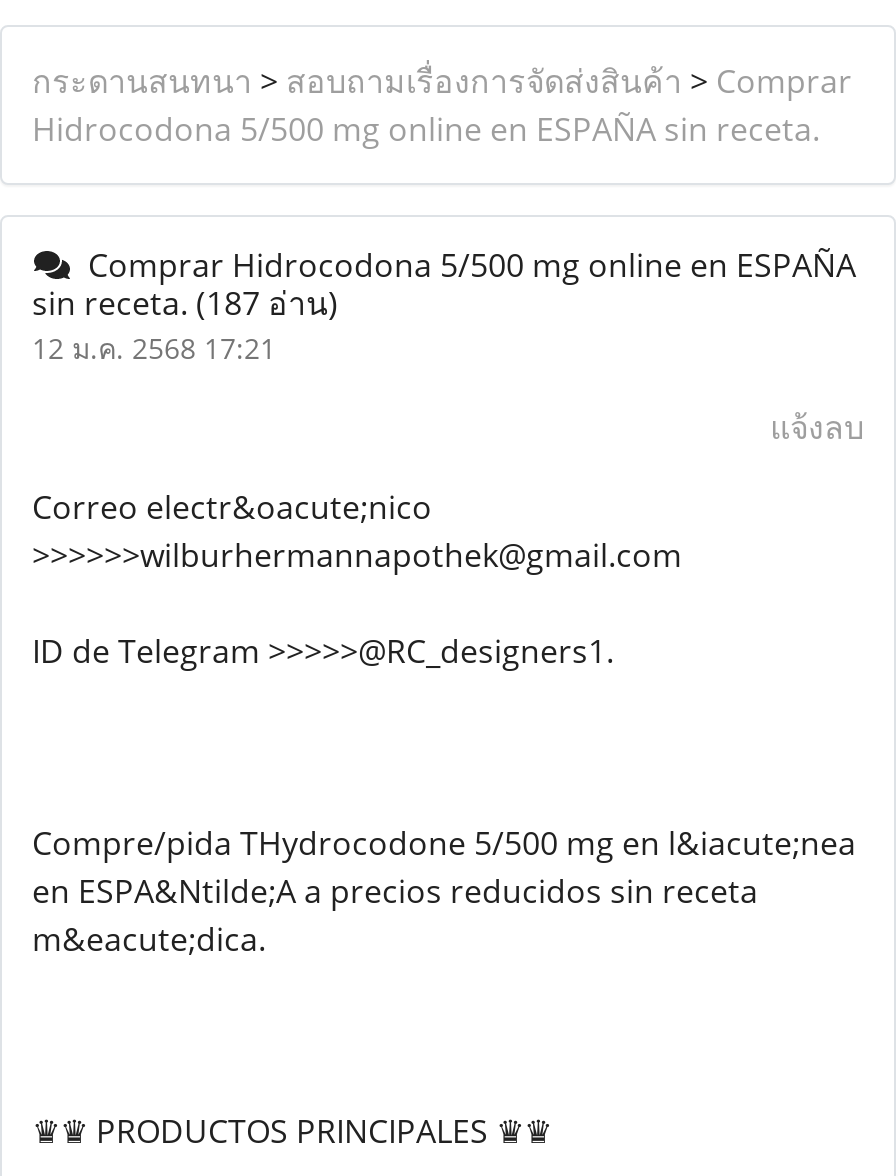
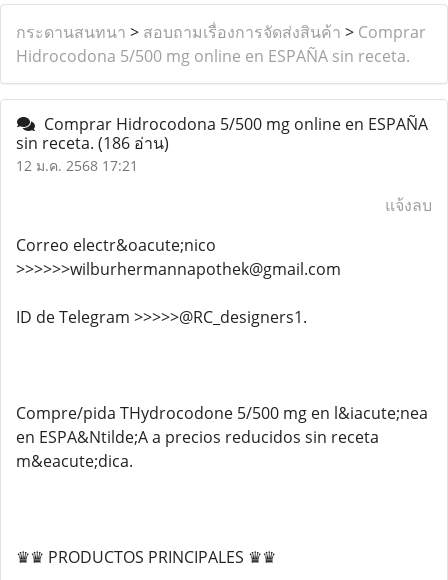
- sin receta. (187 อ่าน)
+ sin receta. (186 อ่าน)
